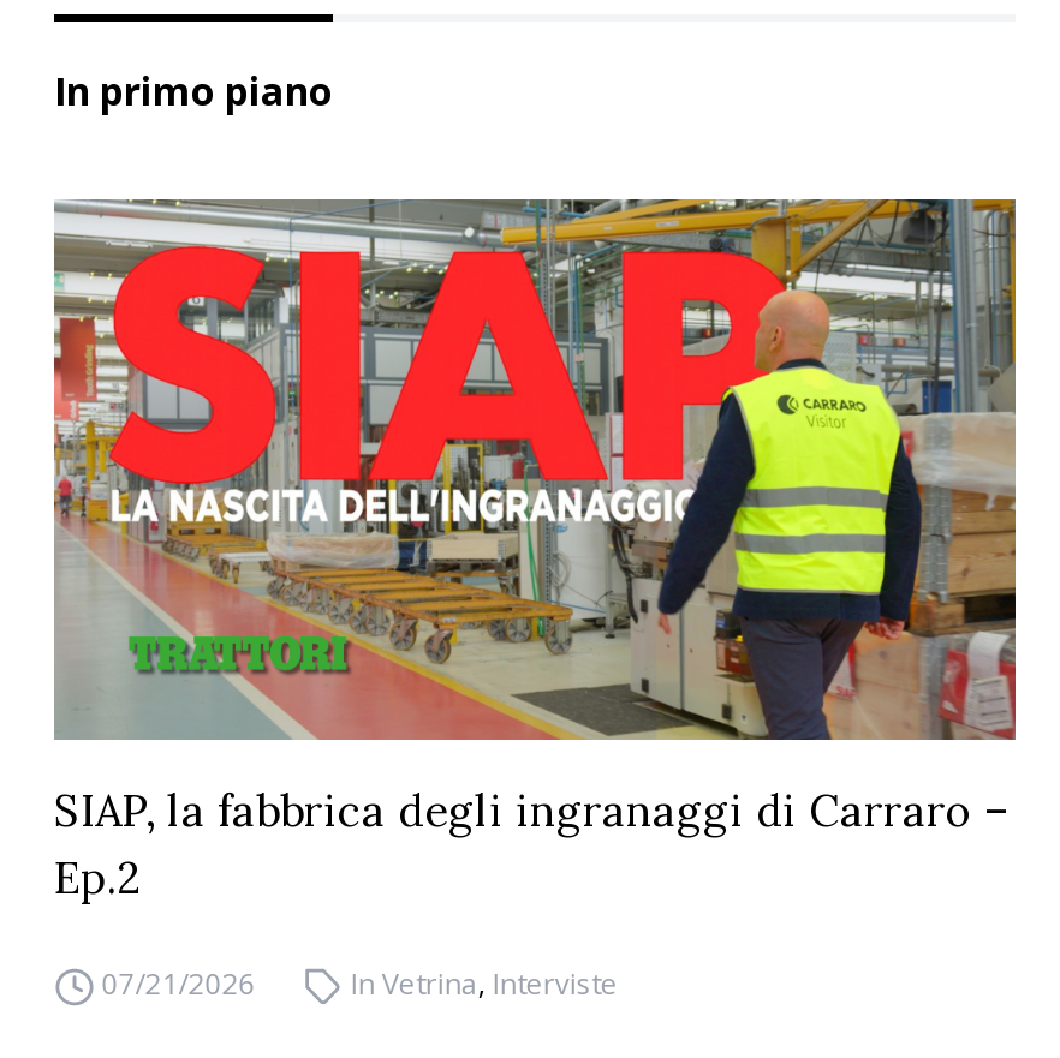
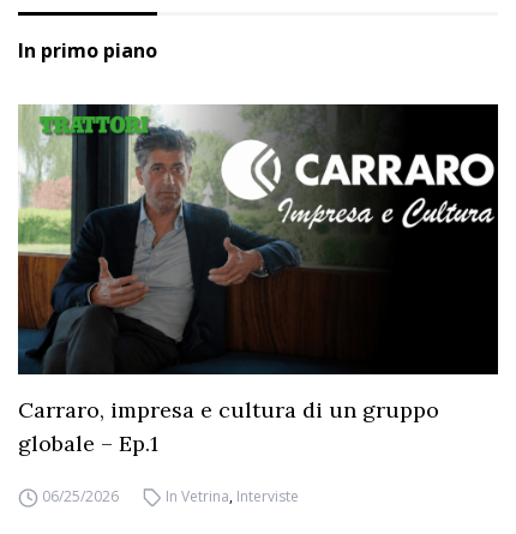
- [image]
- SIAP, la fabbrica degli ingranaggi di Carraro –
- Ep.2
+ [image]
+ Carraro, impresa e cultura di un gruppo
+ globale – Ep.1

- 07/21/2026
+ 06/25/2026
